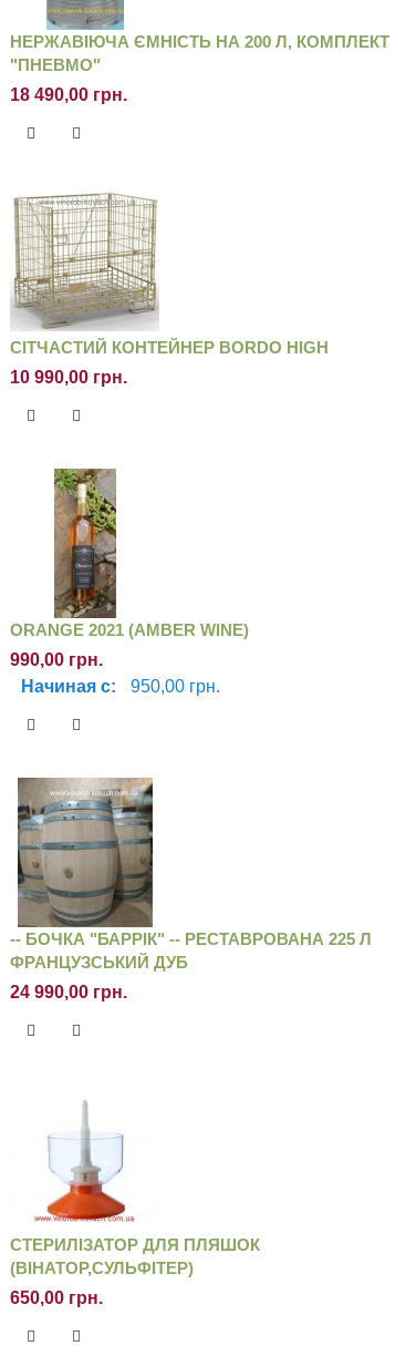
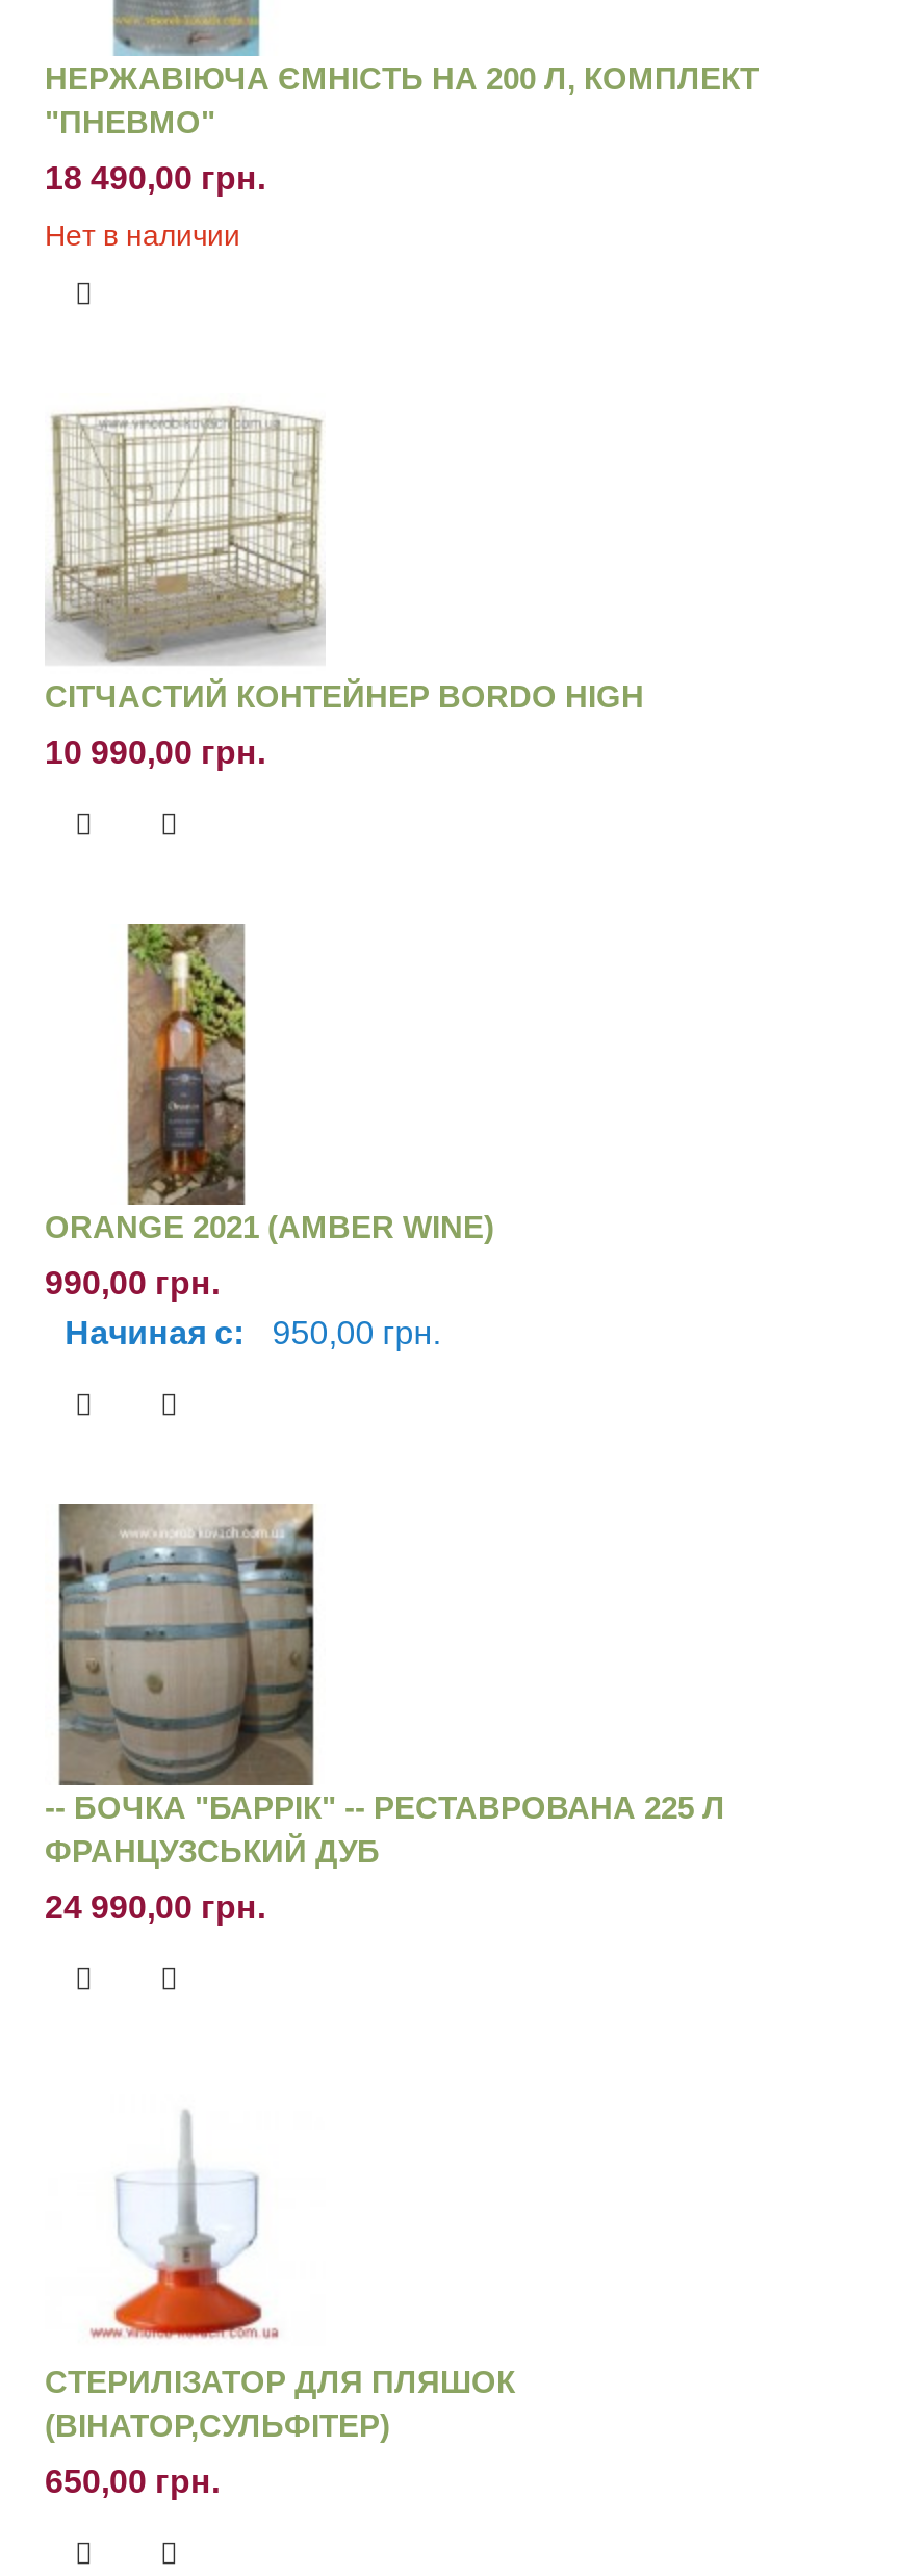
+ Нет в наличии
